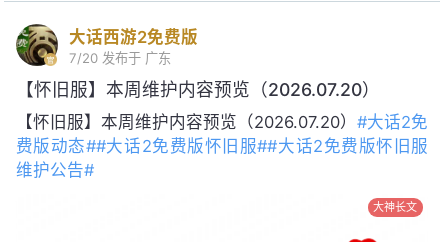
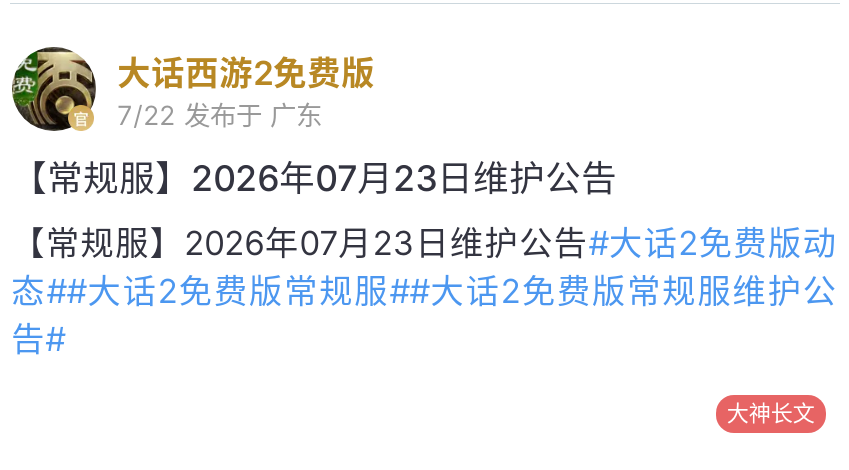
- 7/20 发布于 广东
+ 7/22 发布于 广东

- 【怀旧服】本周维护内容预览（2026.07.20）
+ 【常规服】2026年07月23日维护公告

- 【怀旧服】本周维护内容预览（2026.07.20）#大话2免
- 费版动态##大话2免费版怀旧服##大话2免费版怀旧服
- 维护公告#
+ 【常规服】2026年07月23日维护公告#大话2免费版动
+ 态##大话2免费版常规服##大话2免费版常规服维护公
+ 告#
